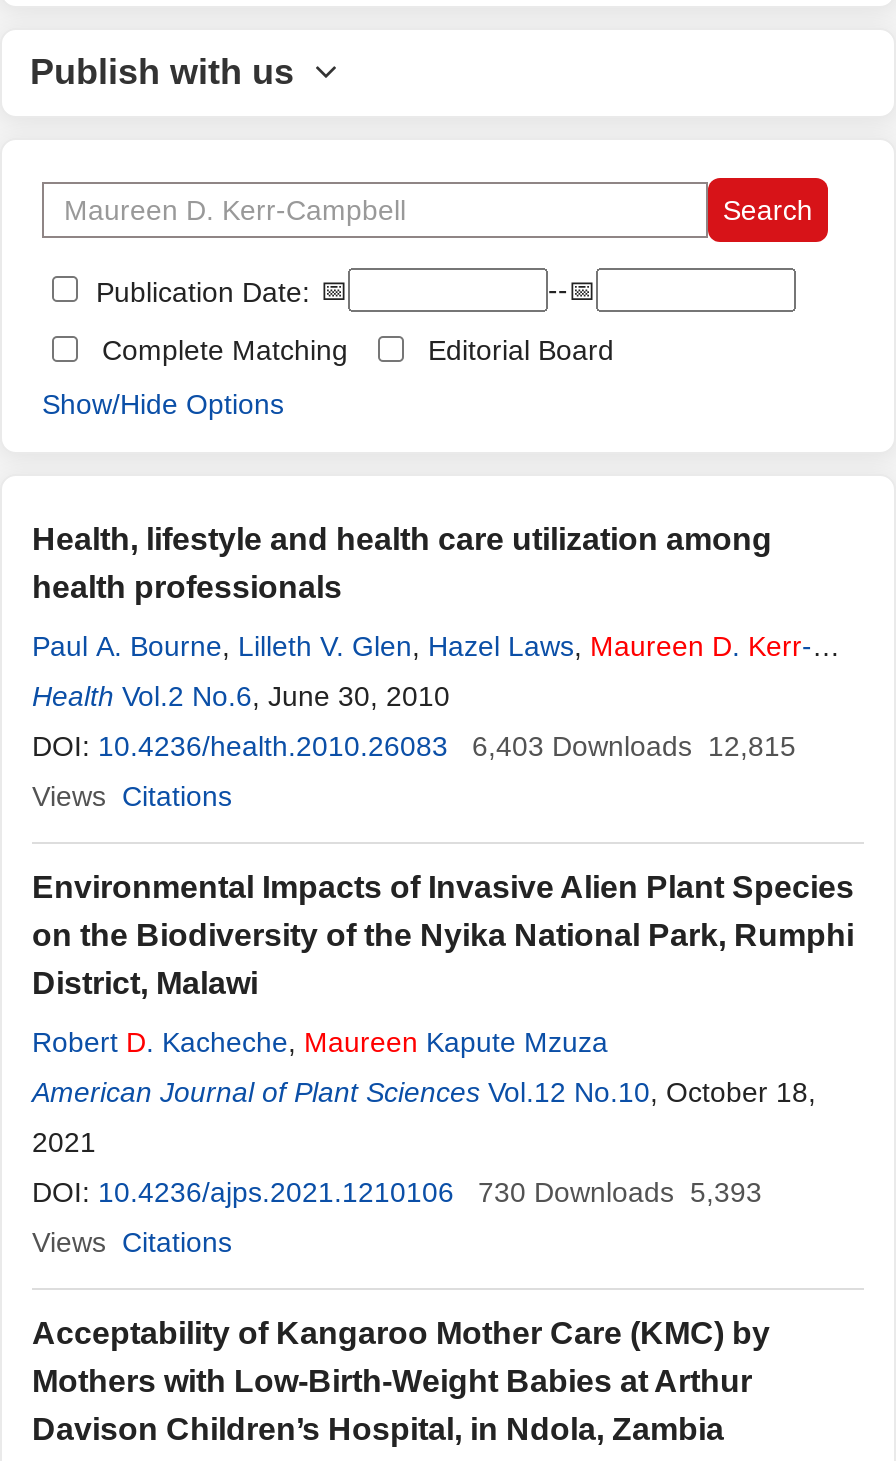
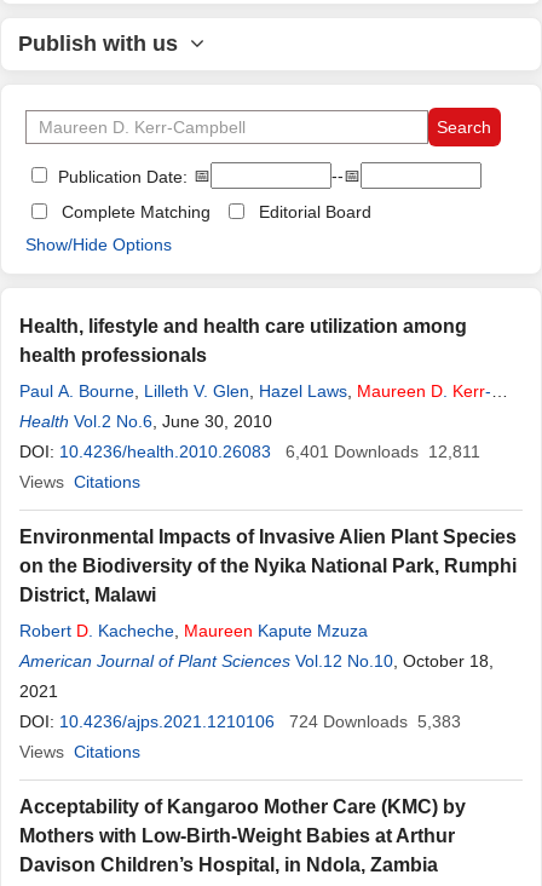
- DOI: 10.4236/health.2010.26083 6,403 Downloads 12,815
+ DOI: 10.4236/health.2010.26083 6,401 Downloads 12,811

- DOI: 10.4236/ajps.2021.1210106 730 Downloads 5,393
+ DOI: 10.4236/ajps.2021.1210106 724 Downloads 5,383
